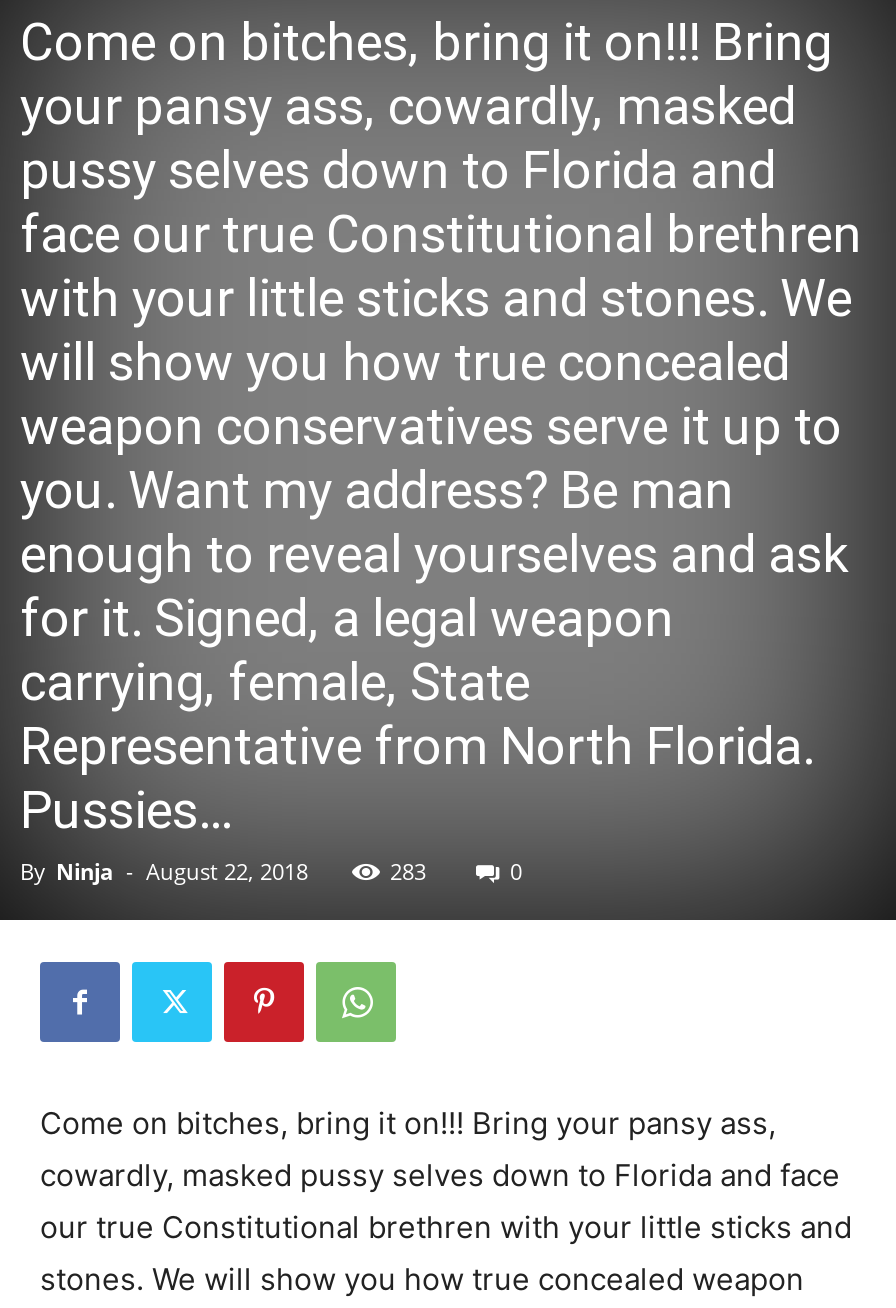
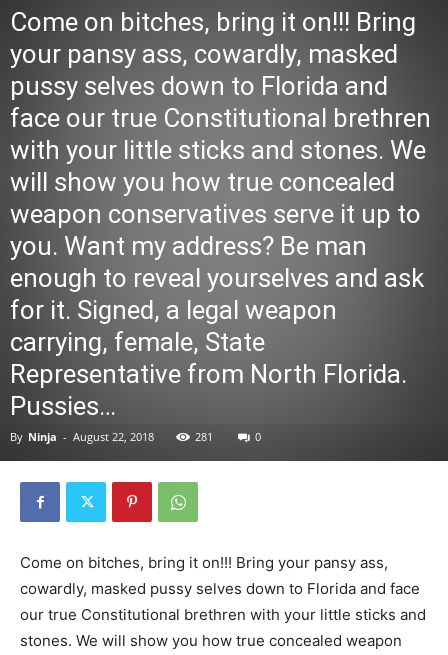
- 283
+ 281
